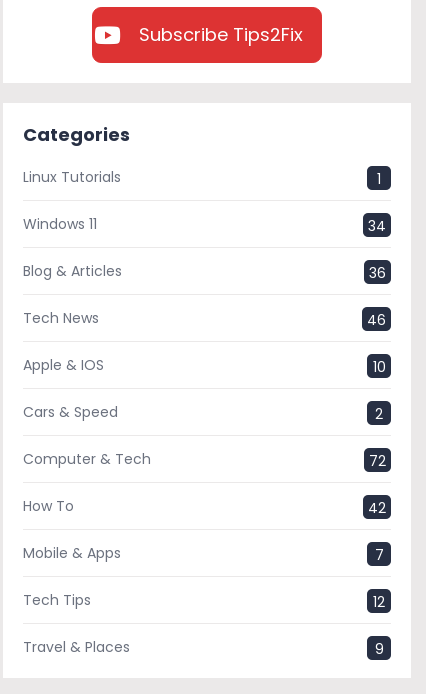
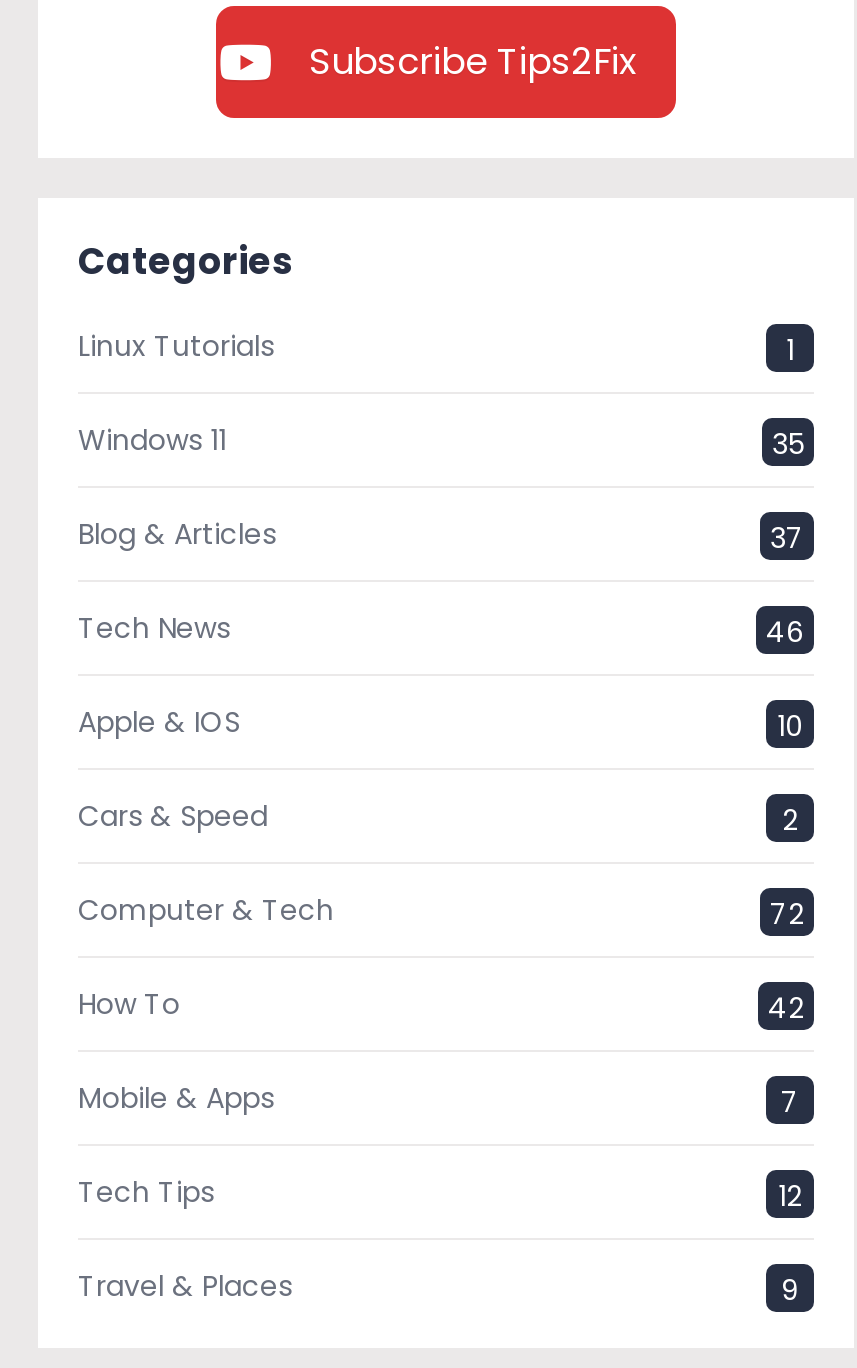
- 34
+ 35

- 36
+ 37
